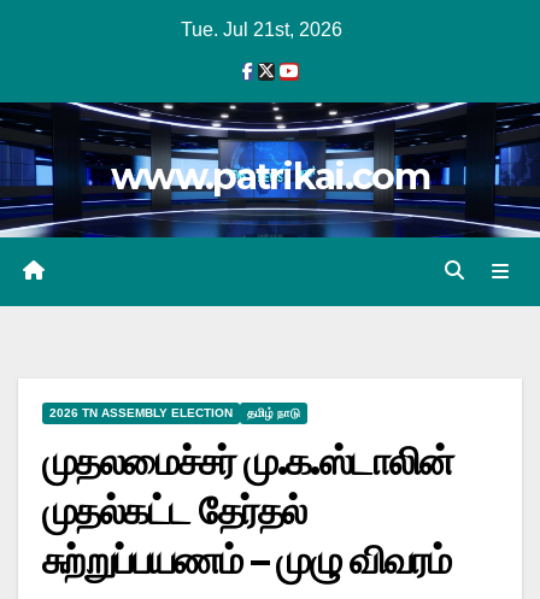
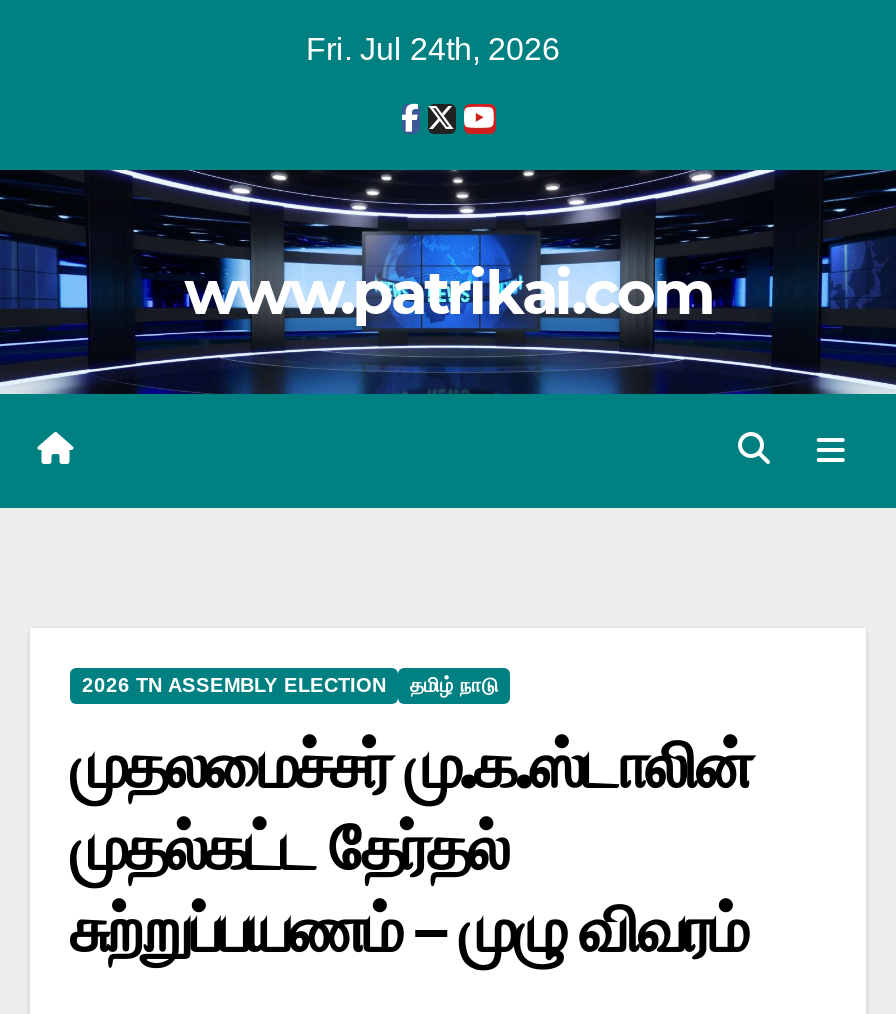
- Tue. Jul 21st, 2026
+ Fri. Jul 24th, 2026
